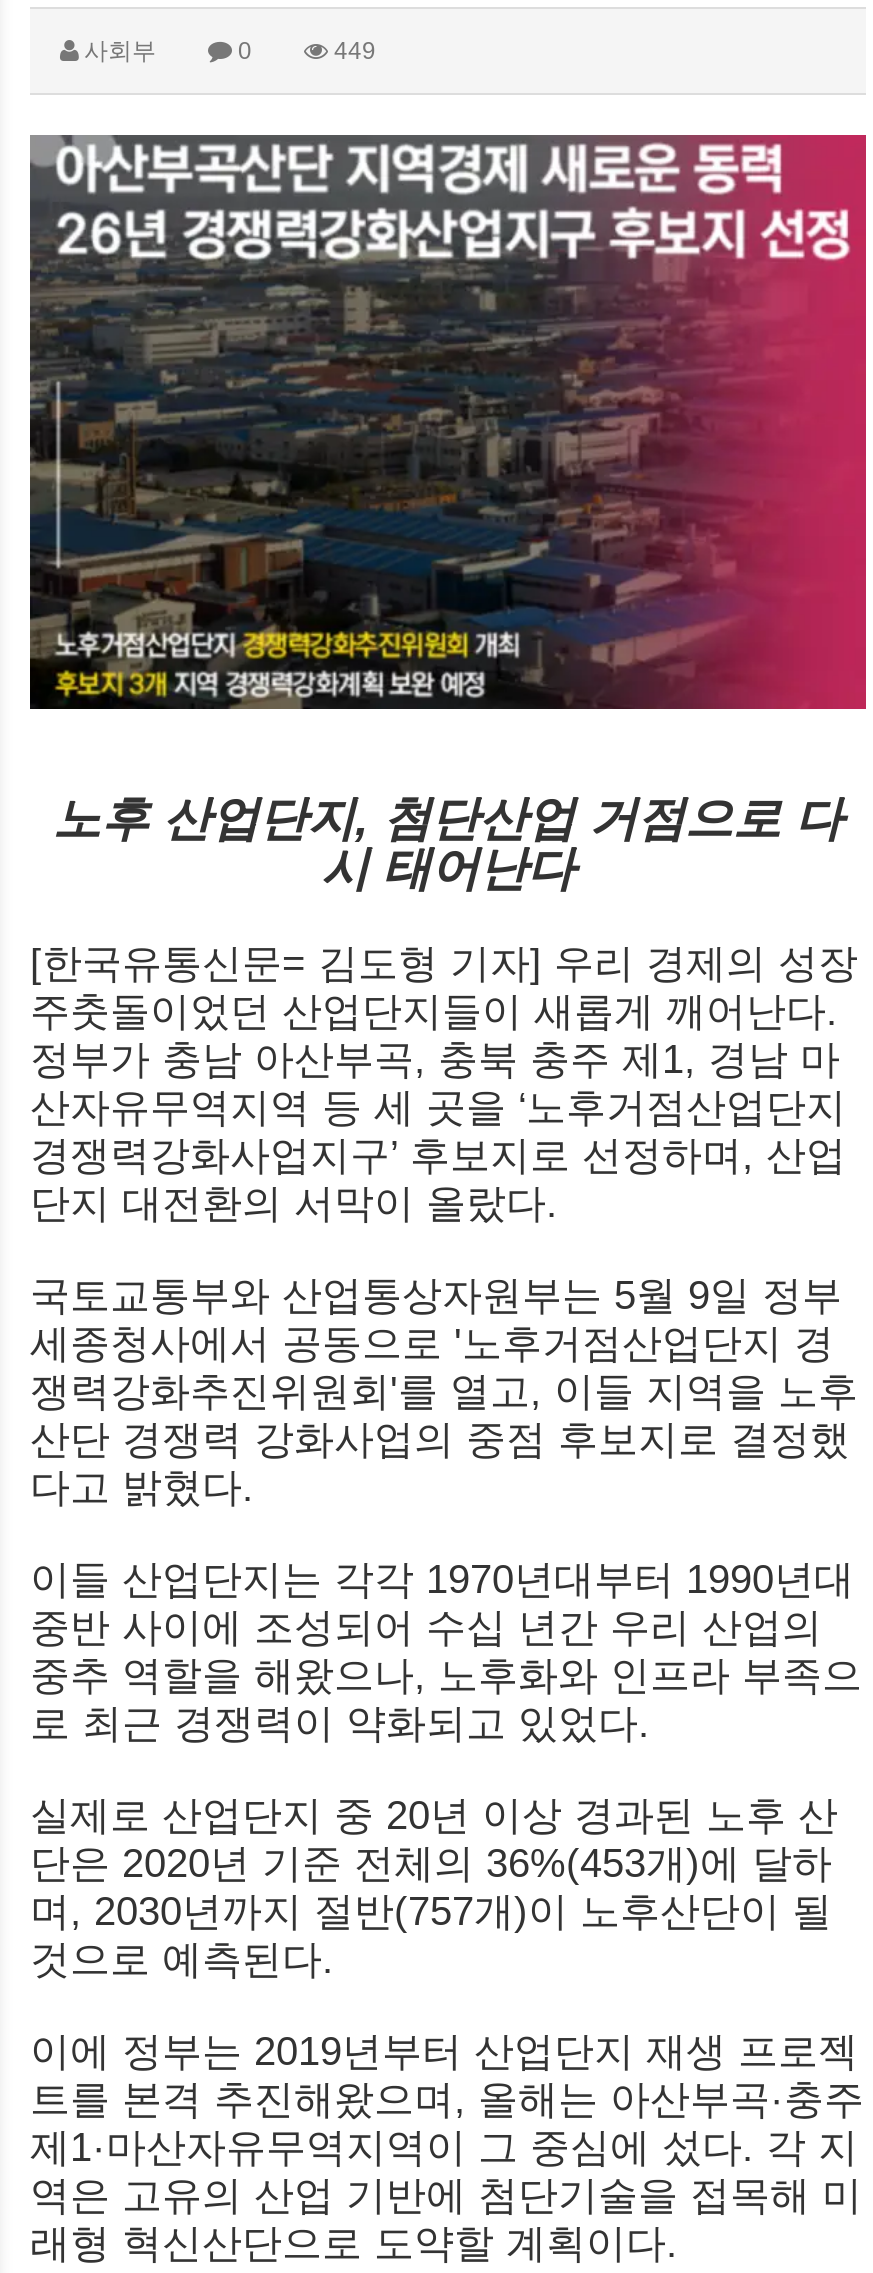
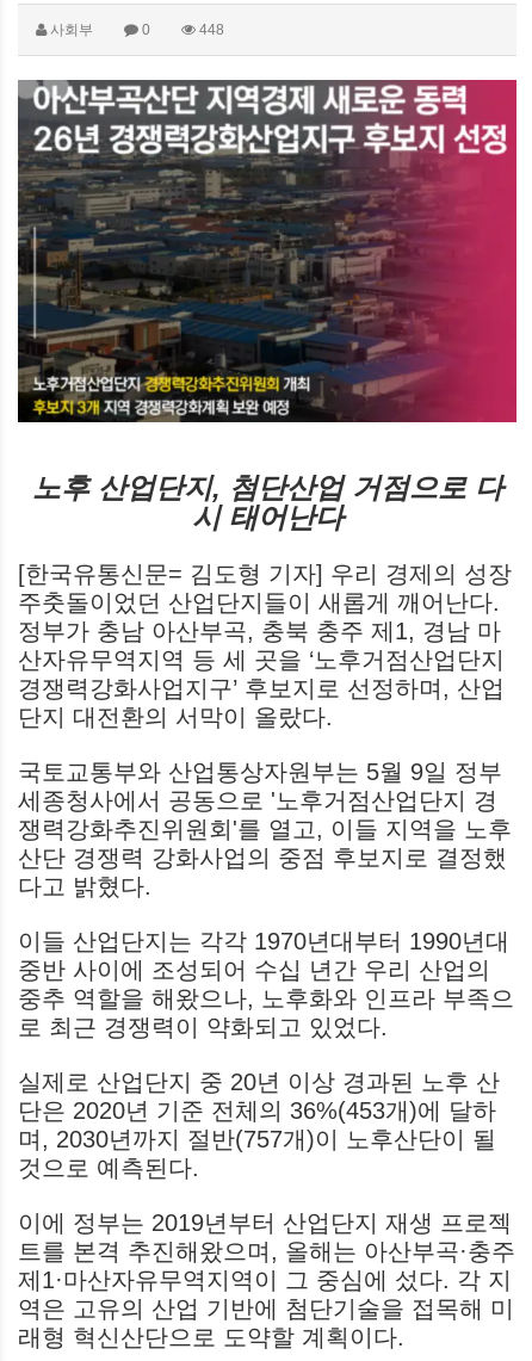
- 449
+ 448
